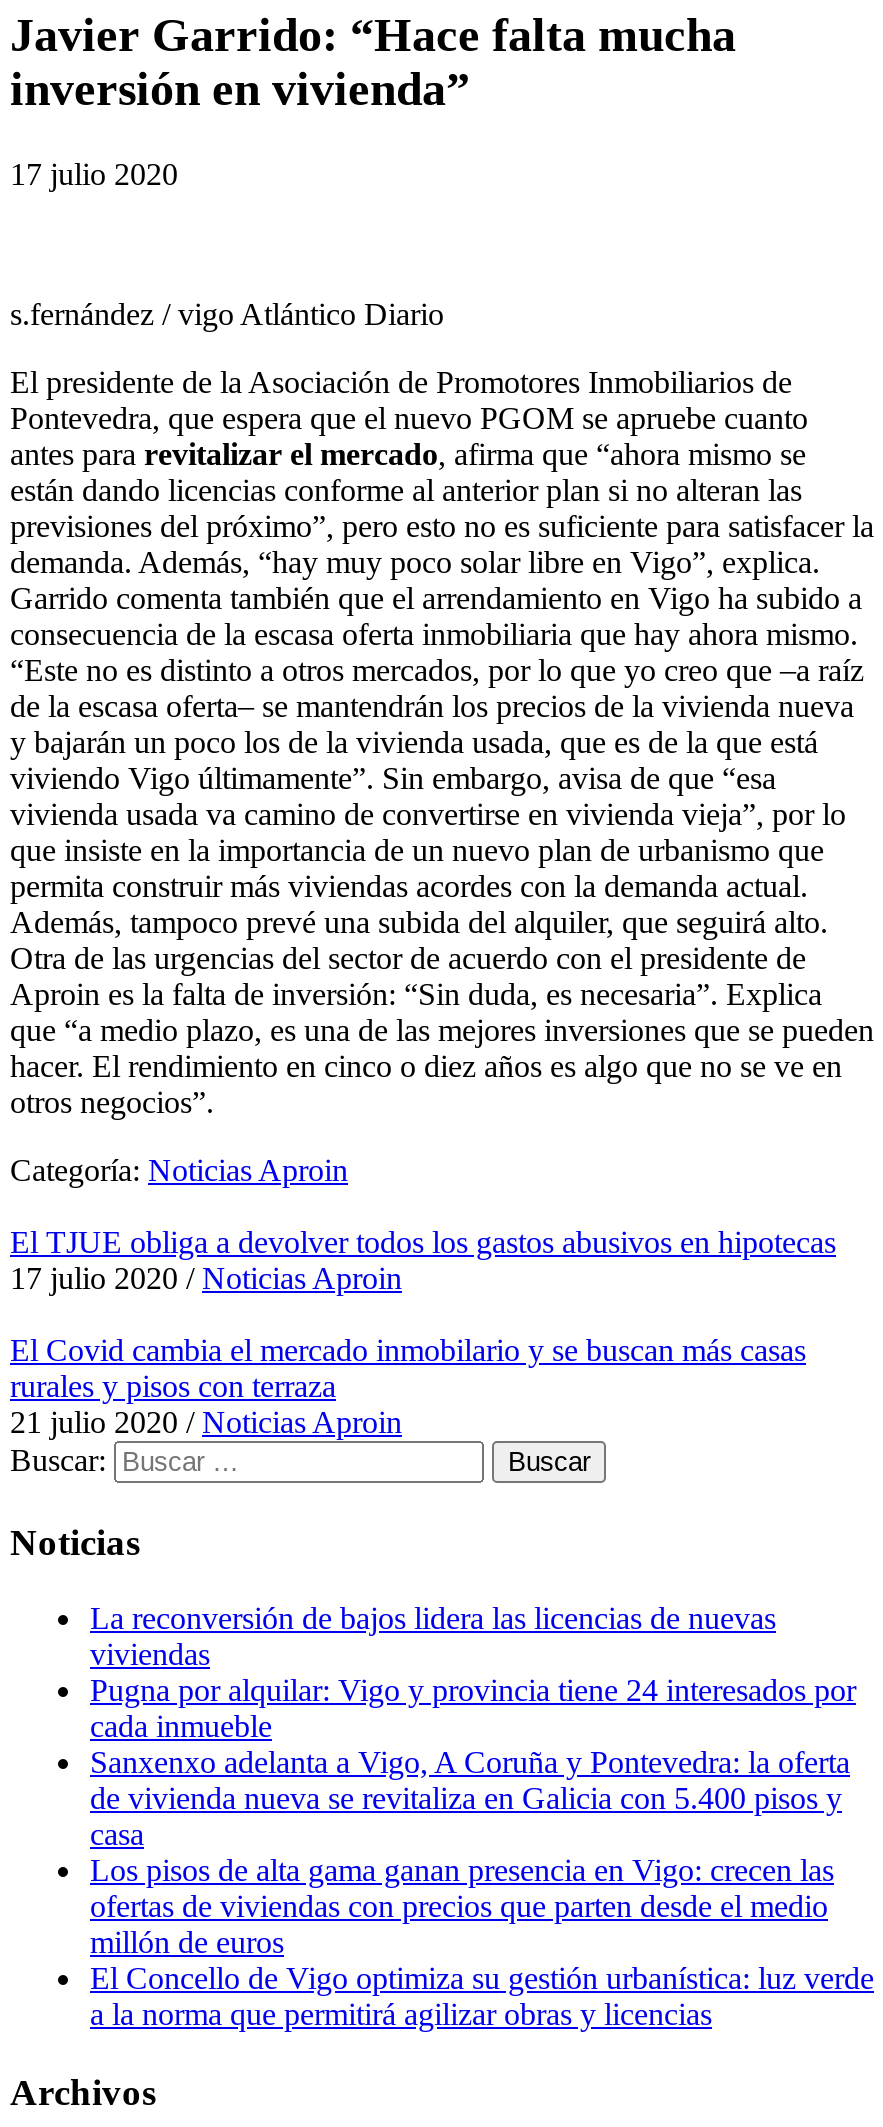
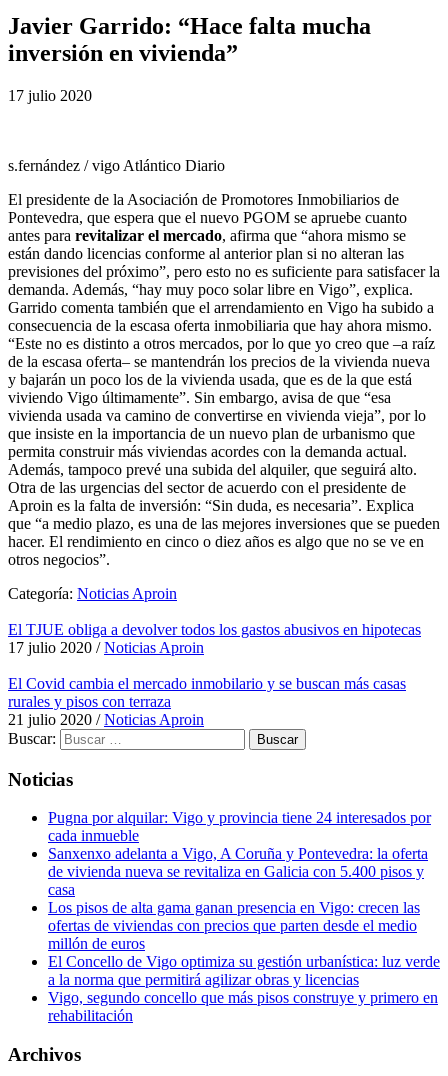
- La reconversión de bajos lidera las licencias de nuevas
- viviendas

moved up: Pugna por alquilar: Vigo y provincia tiene 24 interesados por | cada inmueble | Sanxenxo adelanta a Vigo, A Coruña y Pontevedra: la oferta | ... | El Concello de Vigo optimiza su gestión urbanística: luz verde | a la norma que permitirá agilizar obras y licencias

+ Vigo, segundo concello que más pisos construye y primero en
+ rehabilitación
